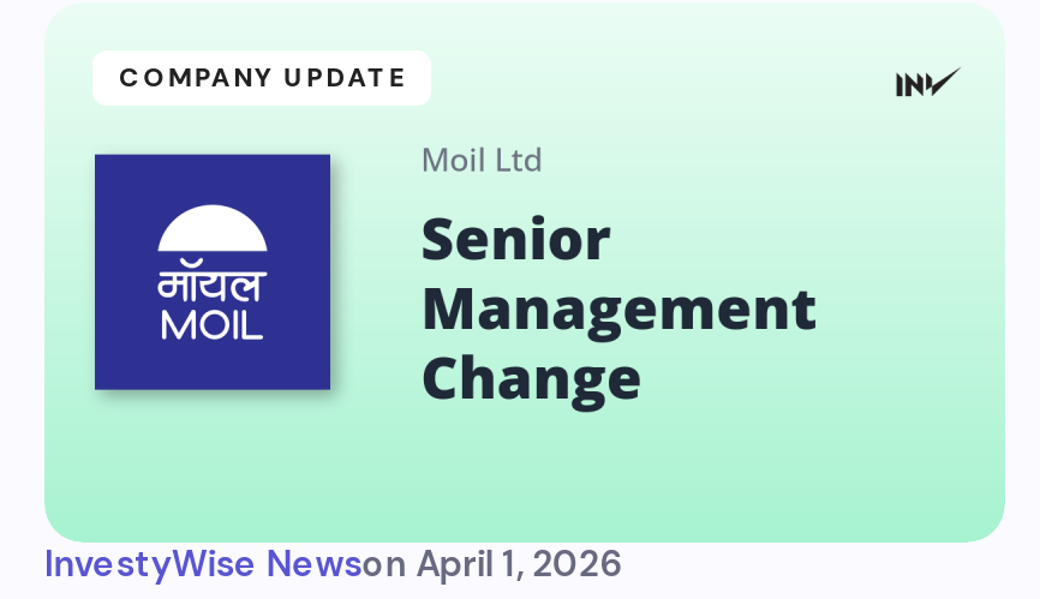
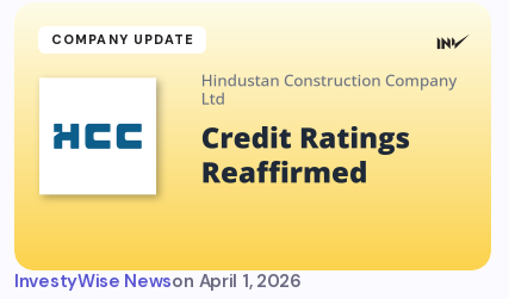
- [image]
+ [image]
